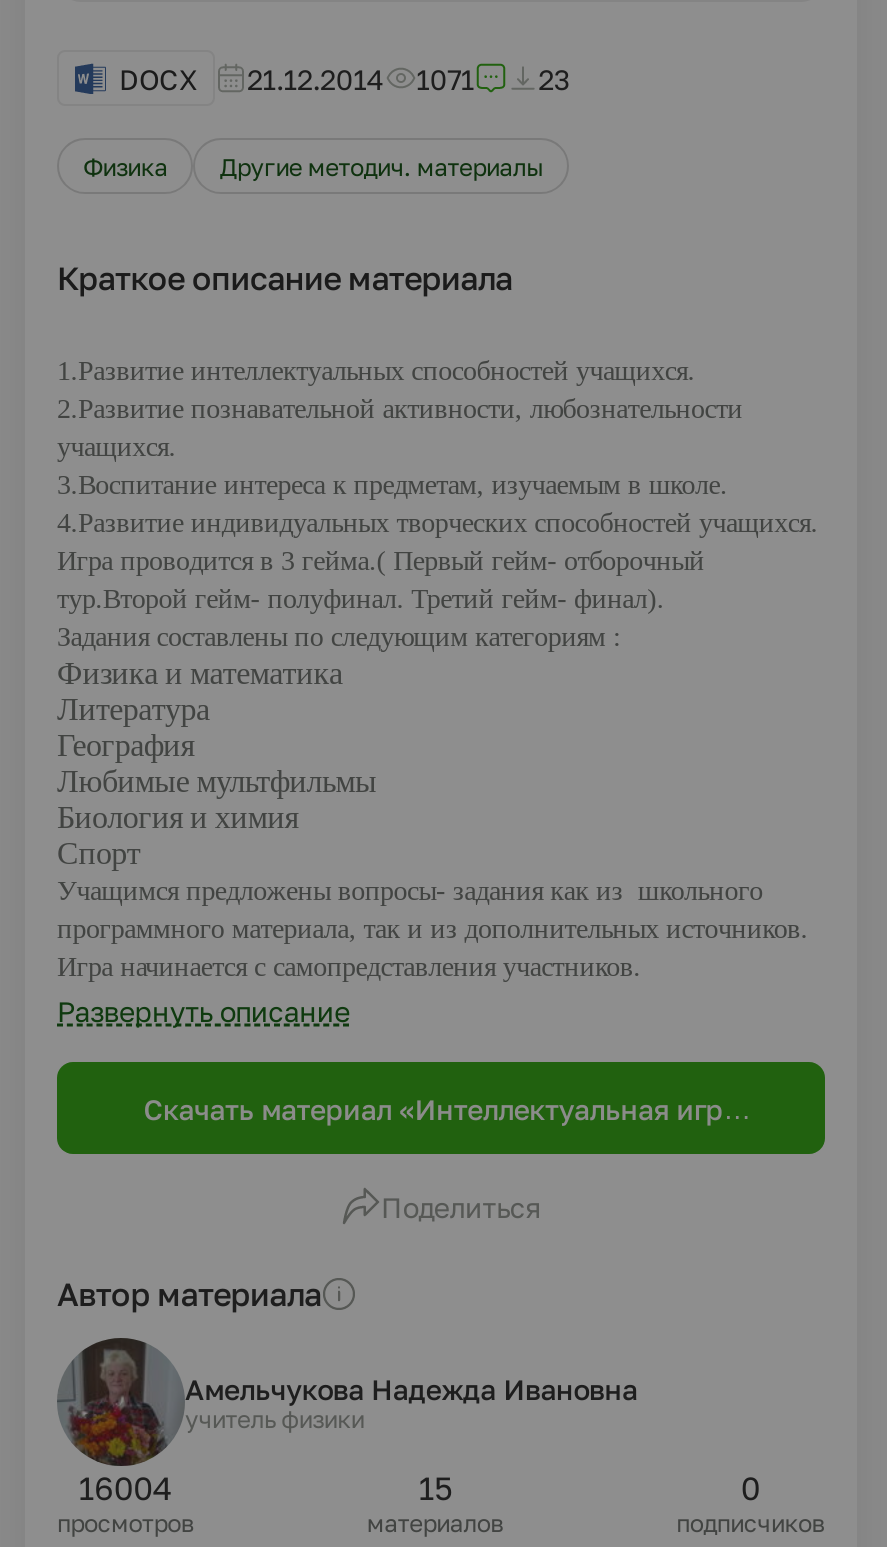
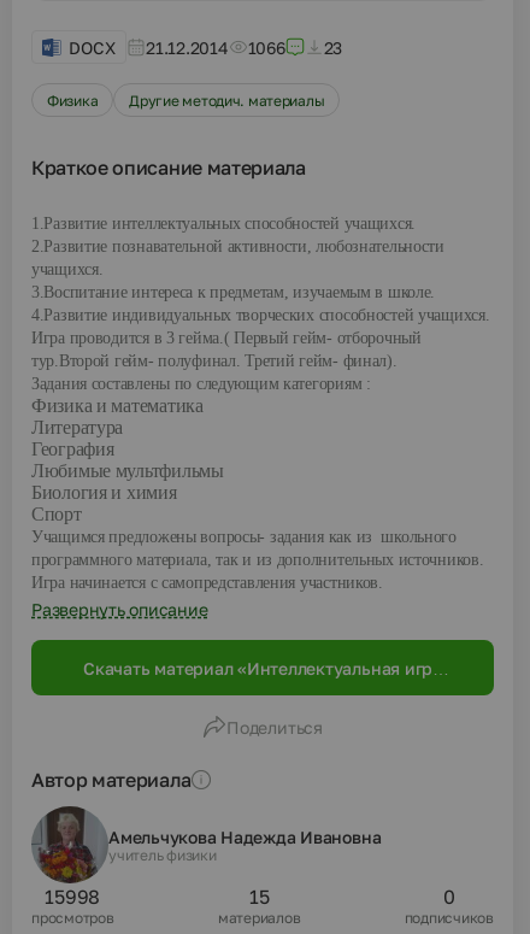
- DOCX 21.12.2014 1071 23
+ DOCX 21.12.2014 1066 23

- 16004
+ 15998
